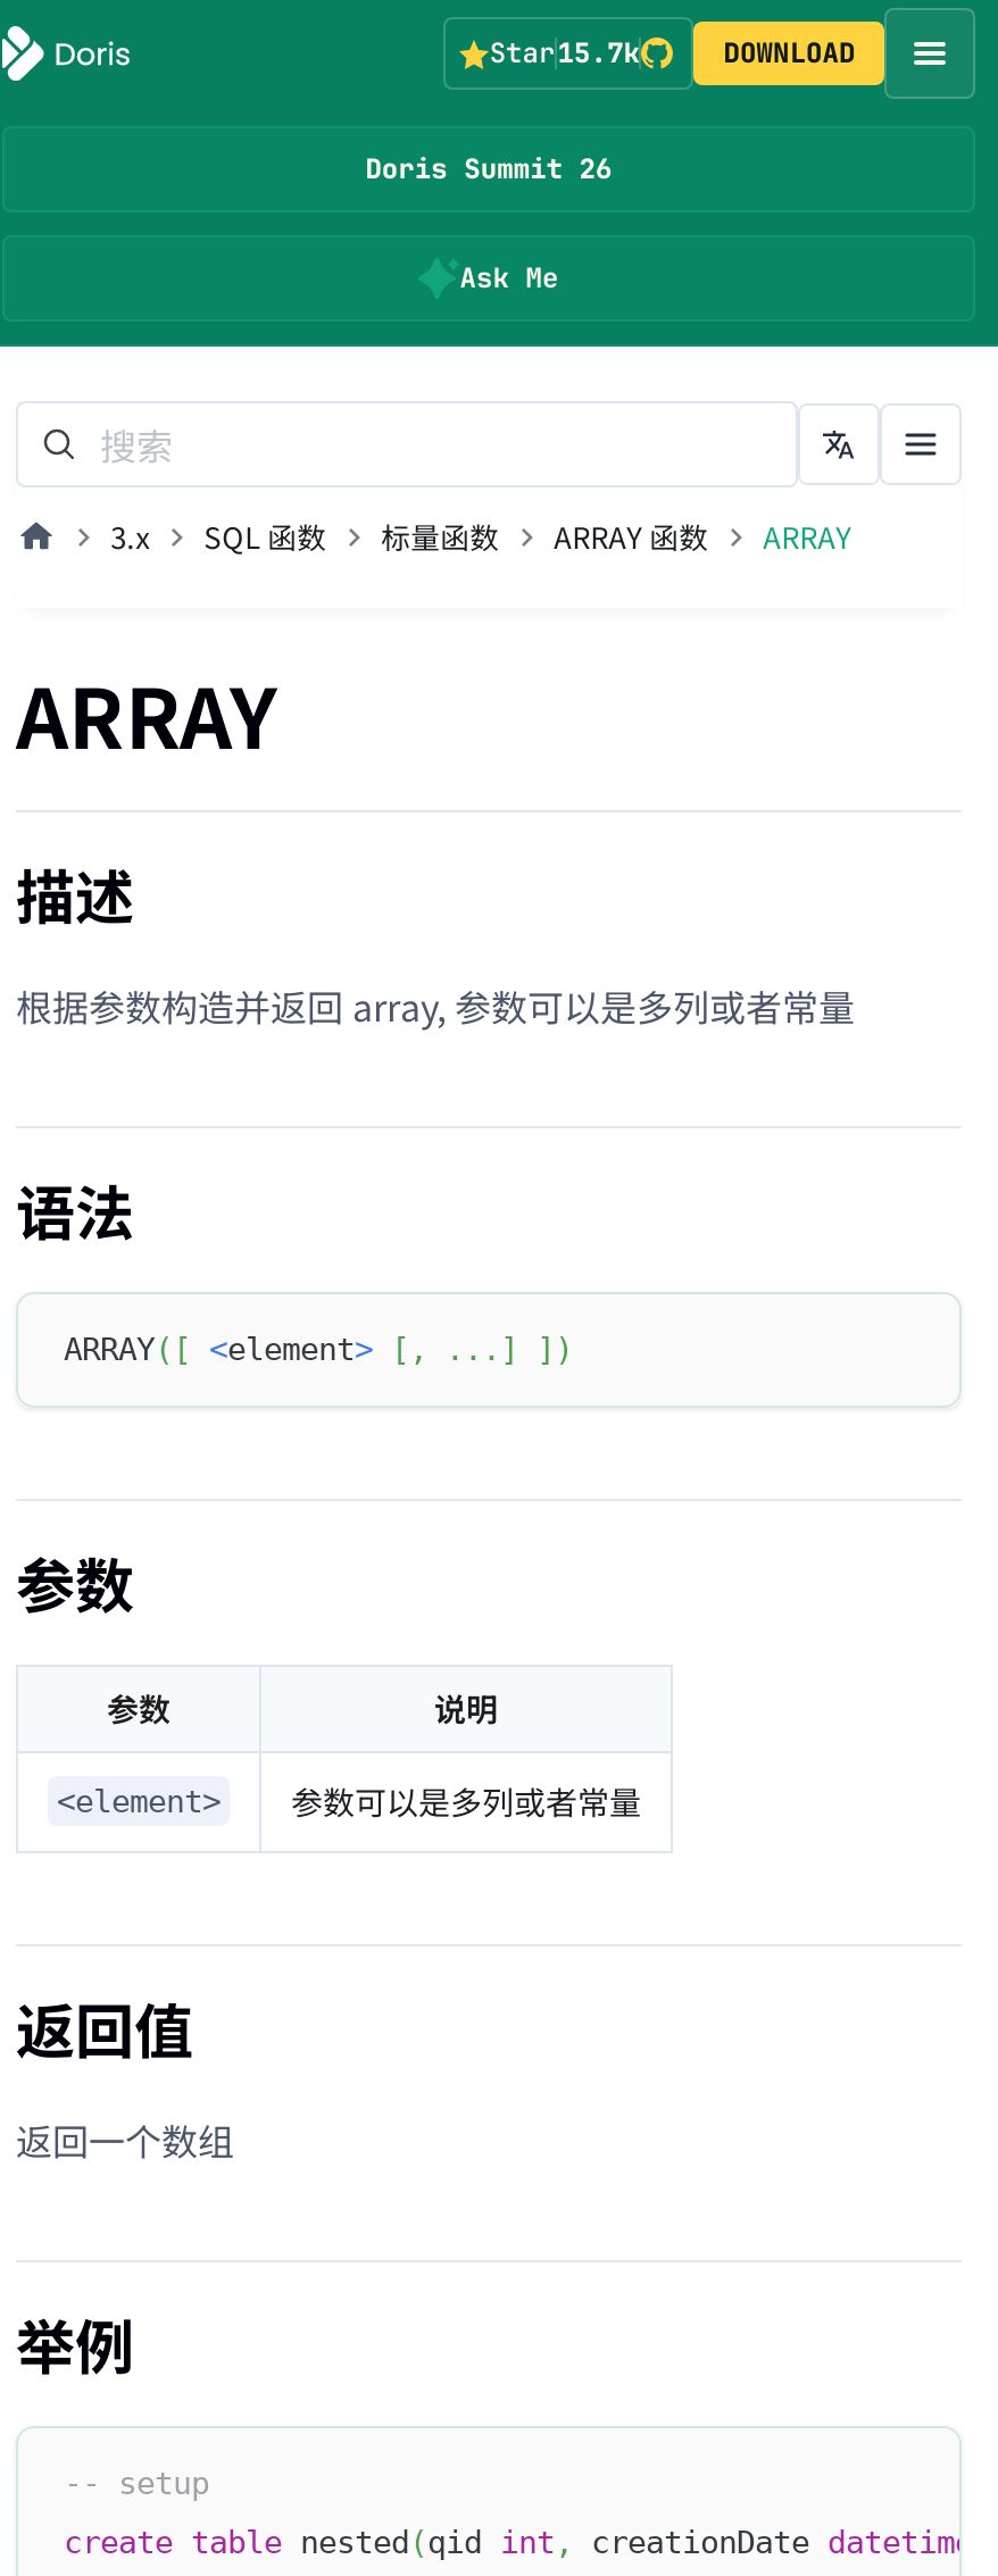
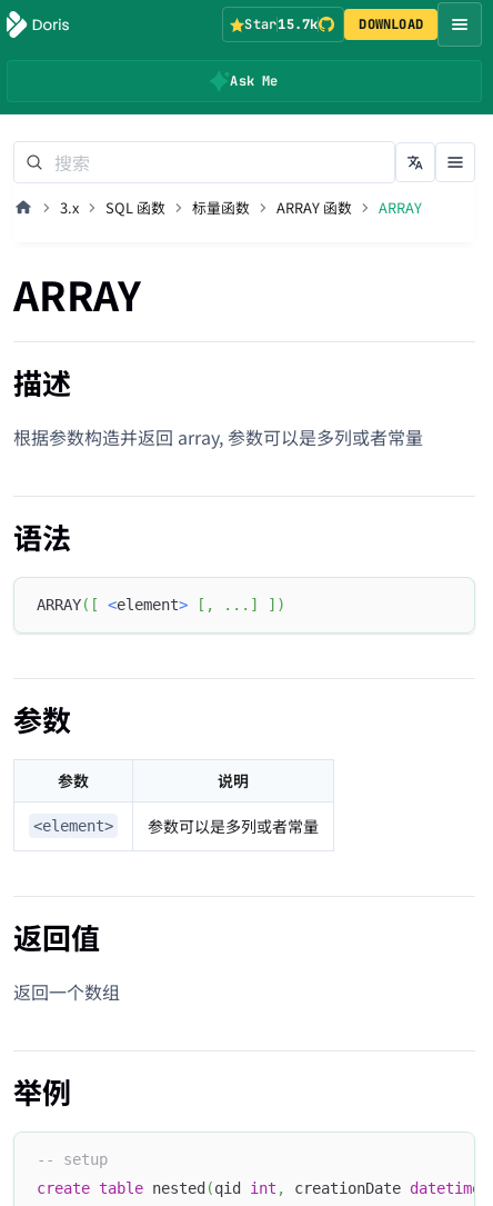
- Doris Summit 26
